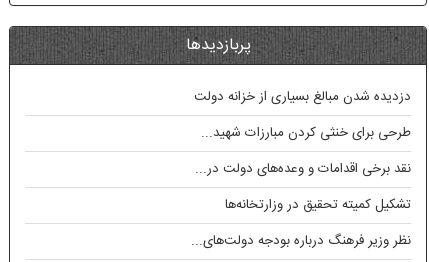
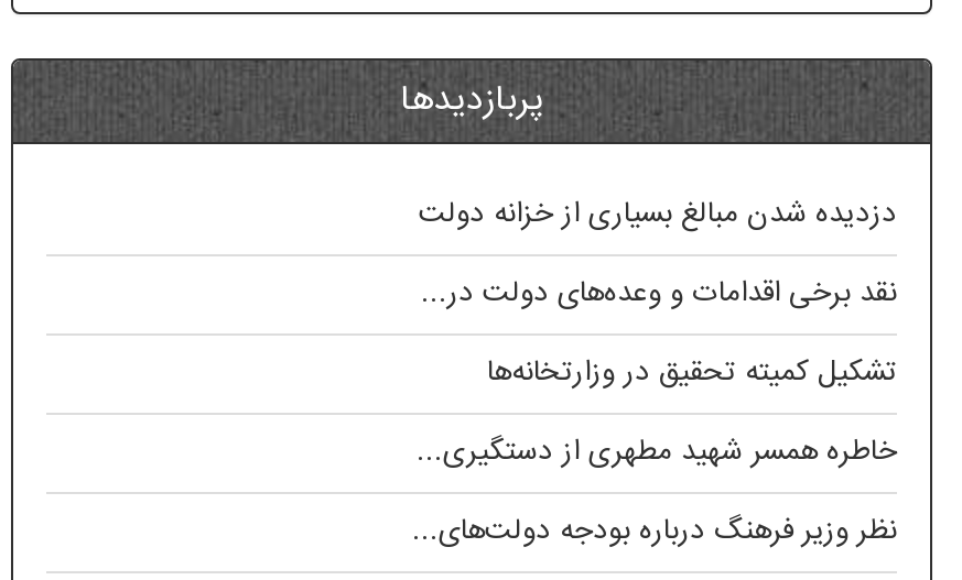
- طرحی برای خنثی کردن مبارزات شهید...

moved up: نقد برخی اقدامات و وعده‌های دولت در... | تشکیل کمیته تحقیق در وزارتخانه‌ها

+ خاطره همسر شهید مطهری از دستگیری...
